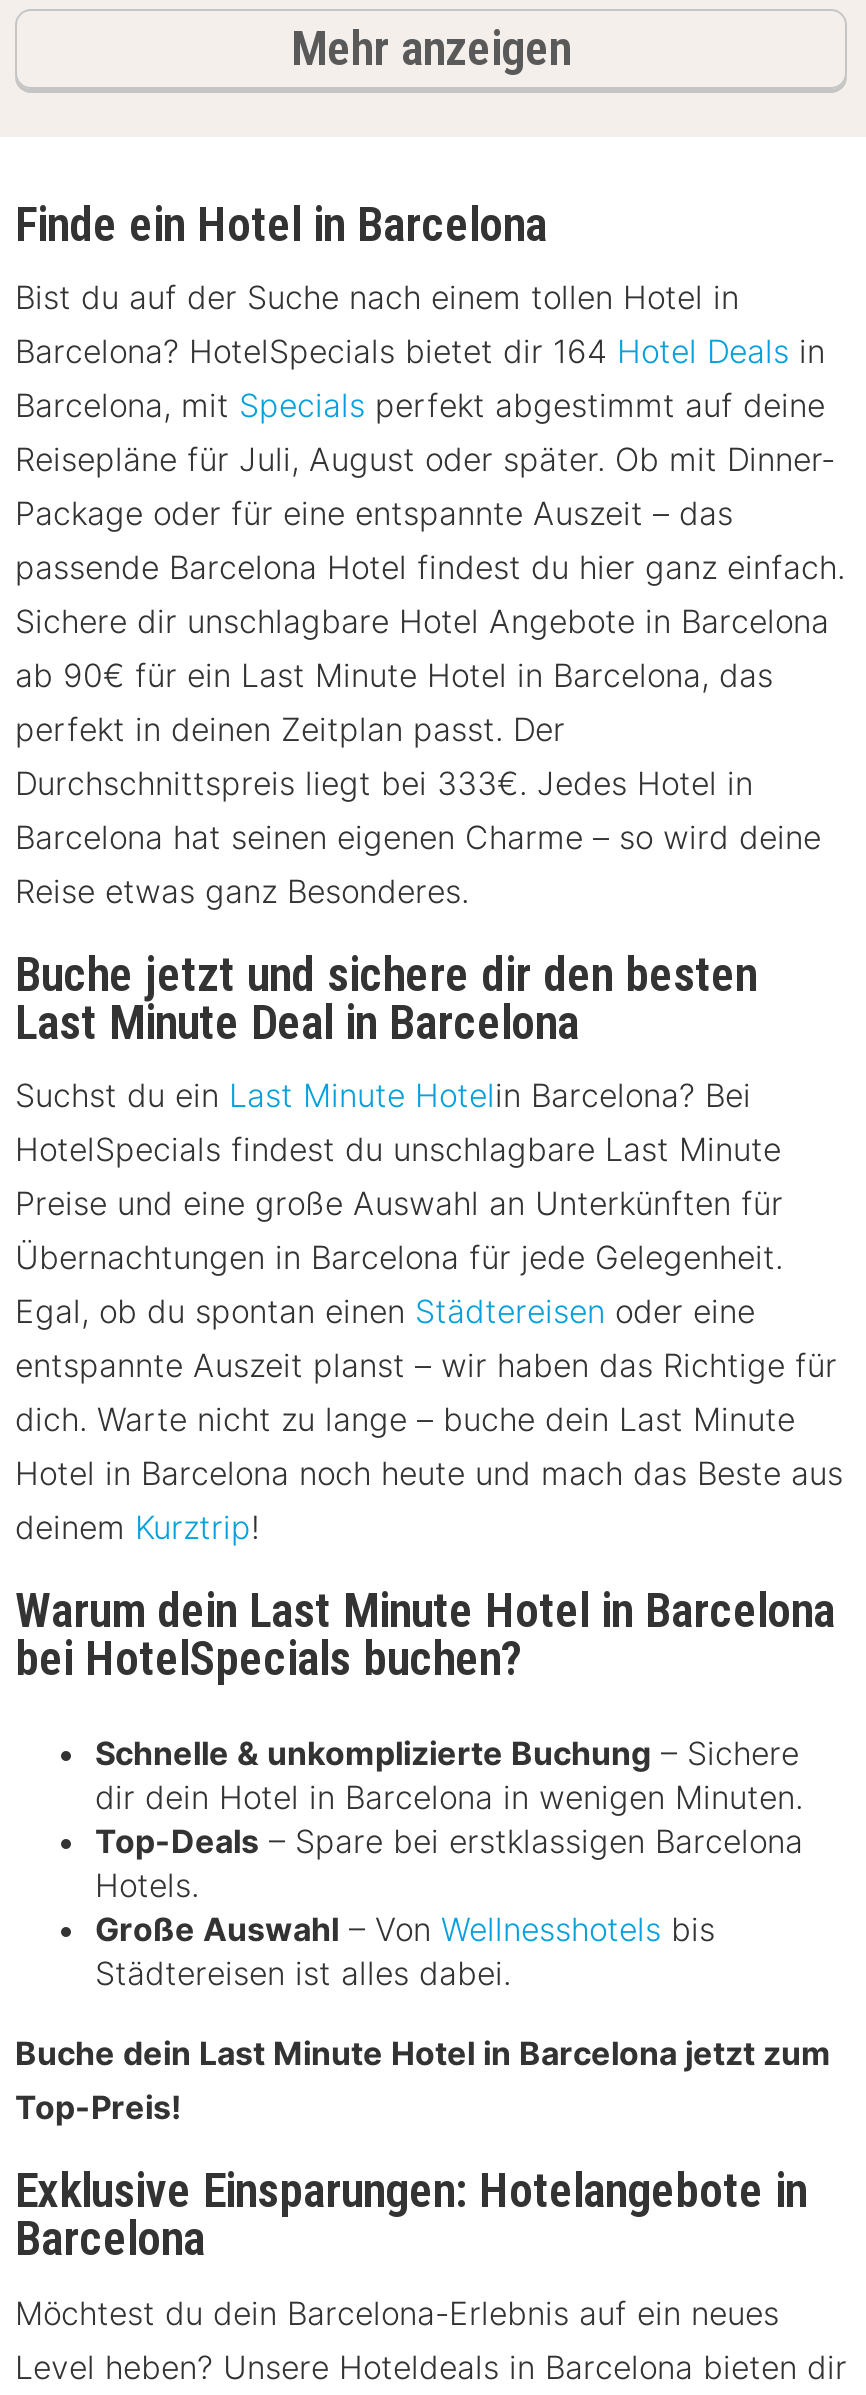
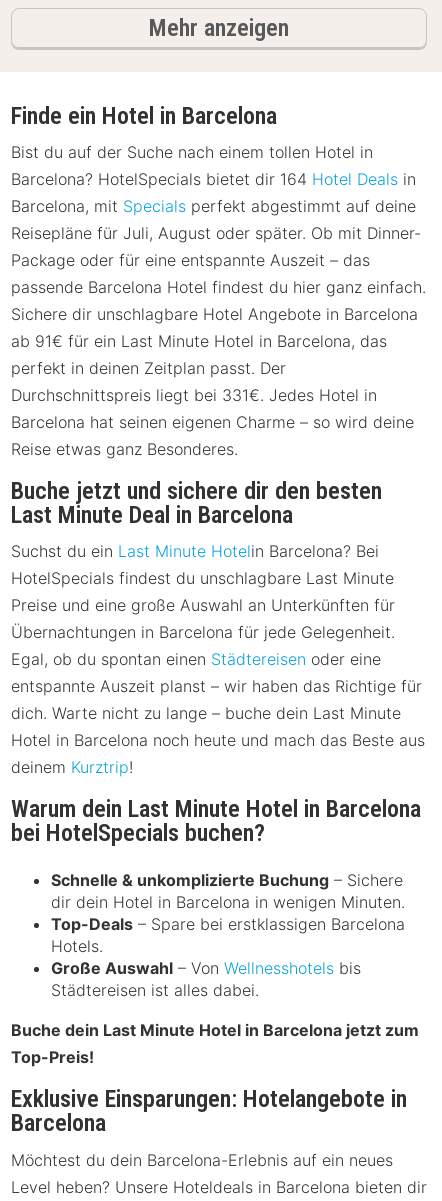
- ab 90€ für ein Last Minute Hotel in Barcelona, das
+ ab 91€ für ein Last Minute Hotel in Barcelona, das

- Durchschnittspreis liegt bei 333€. Jedes Hotel in
+ Durchschnittspreis liegt bei 331€. Jedes Hotel in
